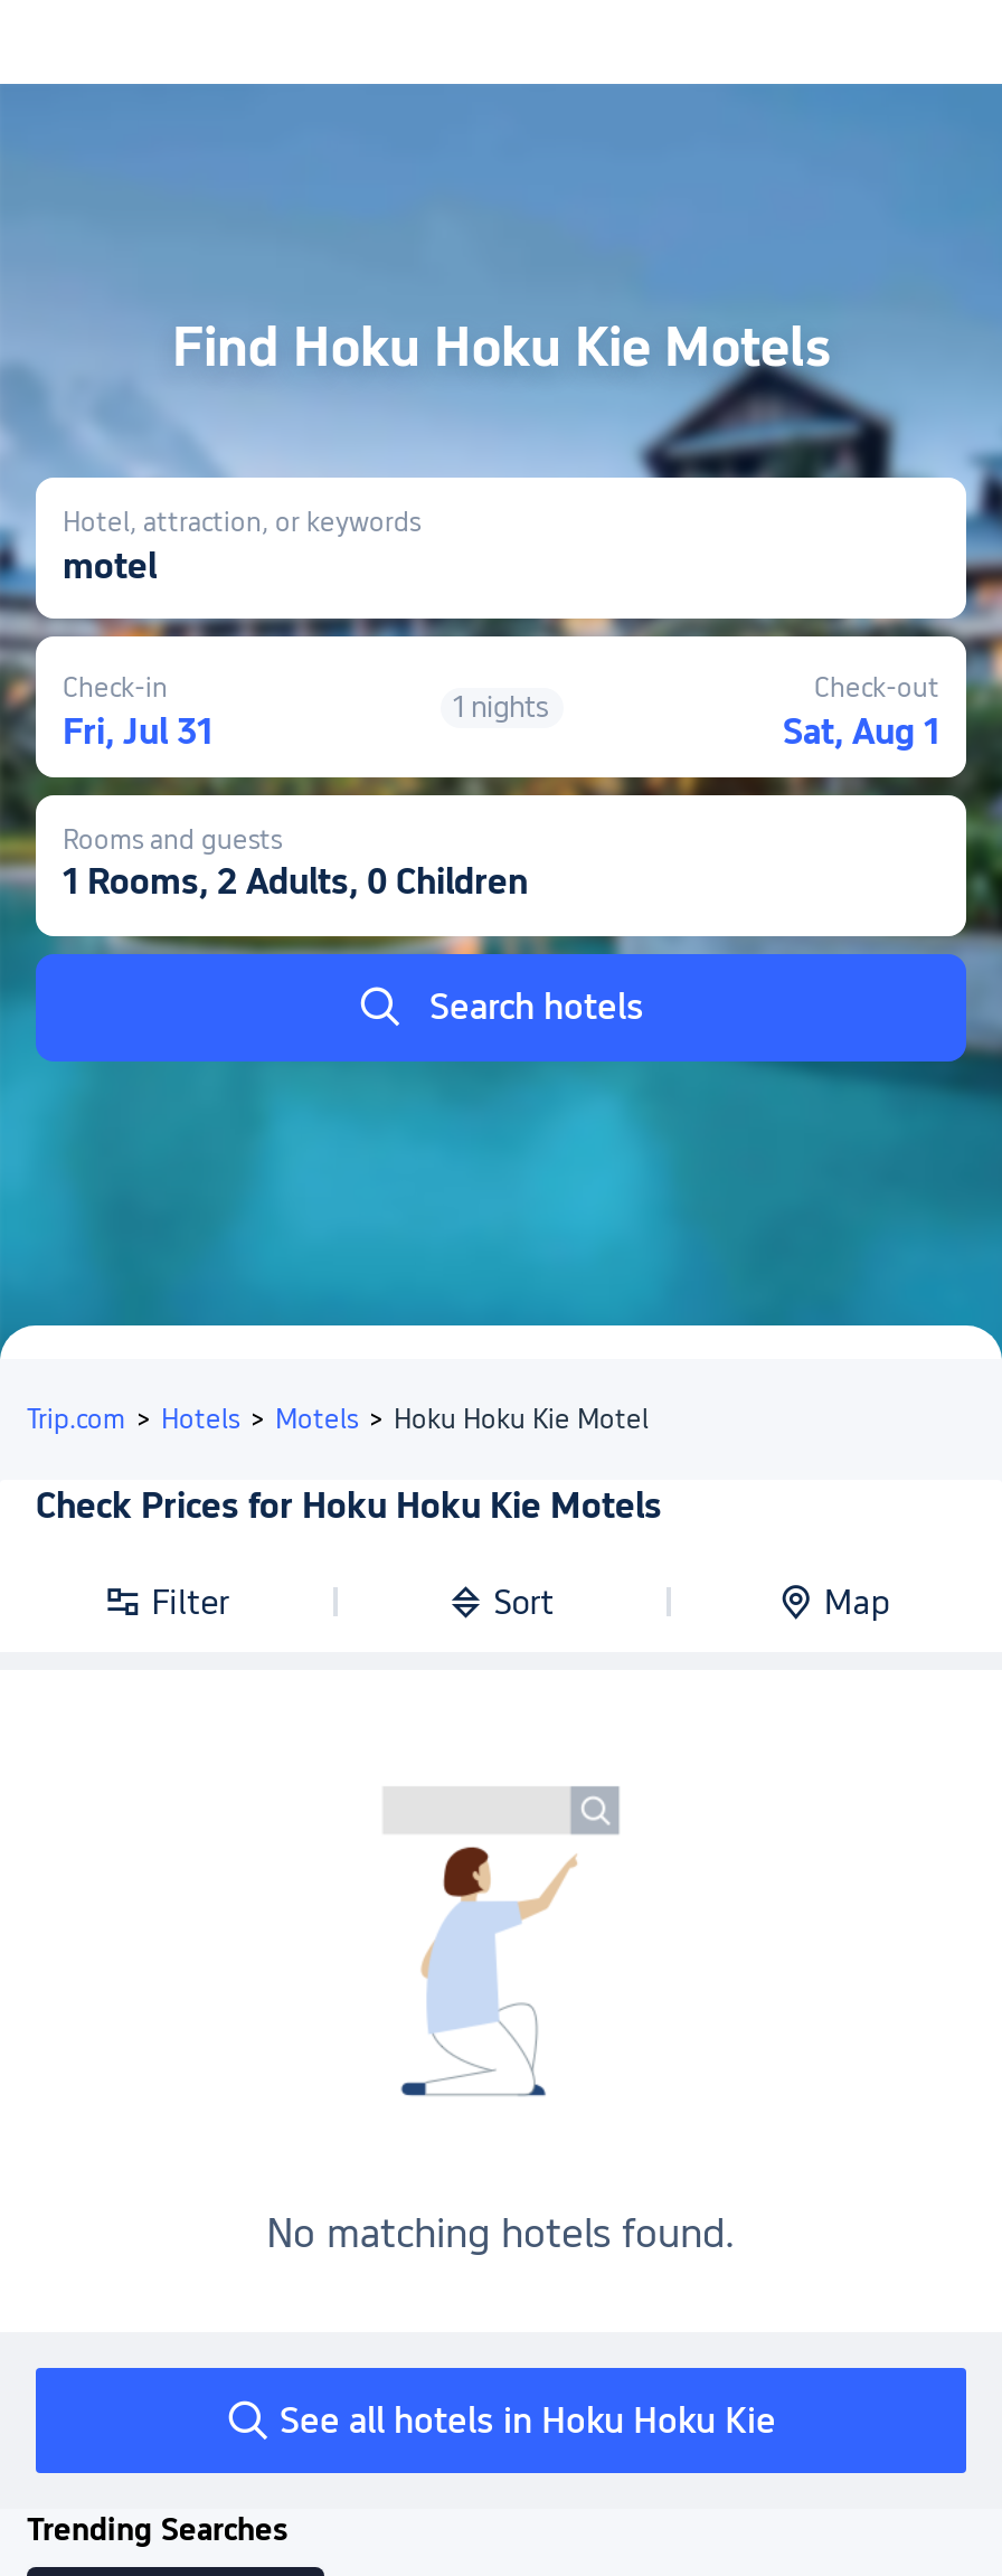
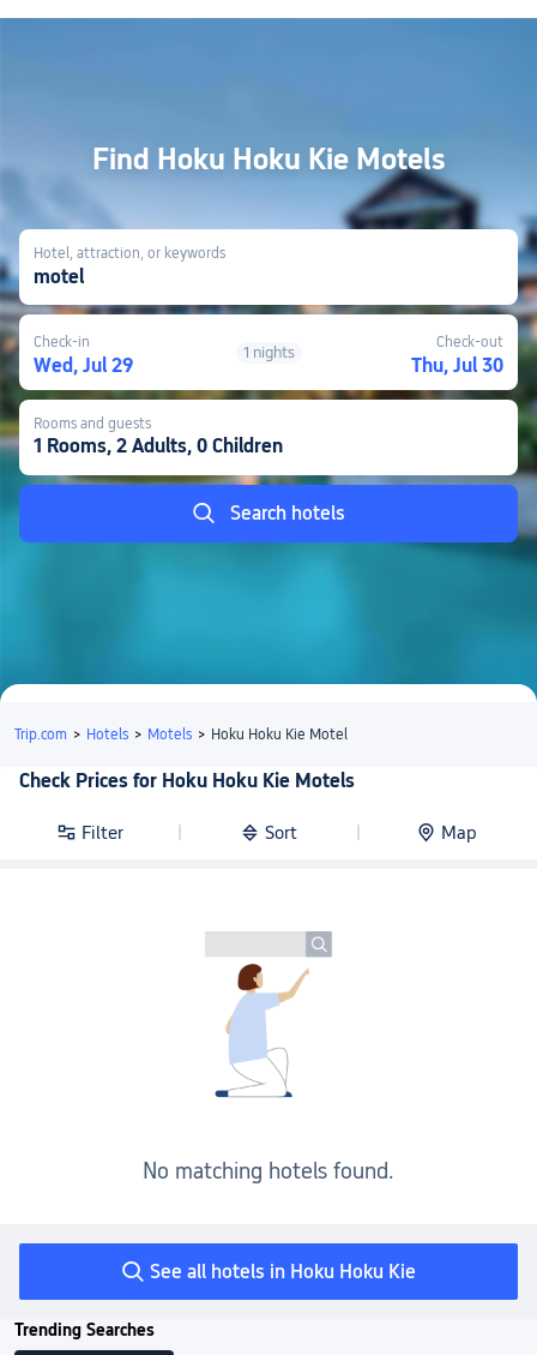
- Fri, Jul 31
+ Wed, Jul 29

- Sat, Aug 1
+ Thu, Jul 30
